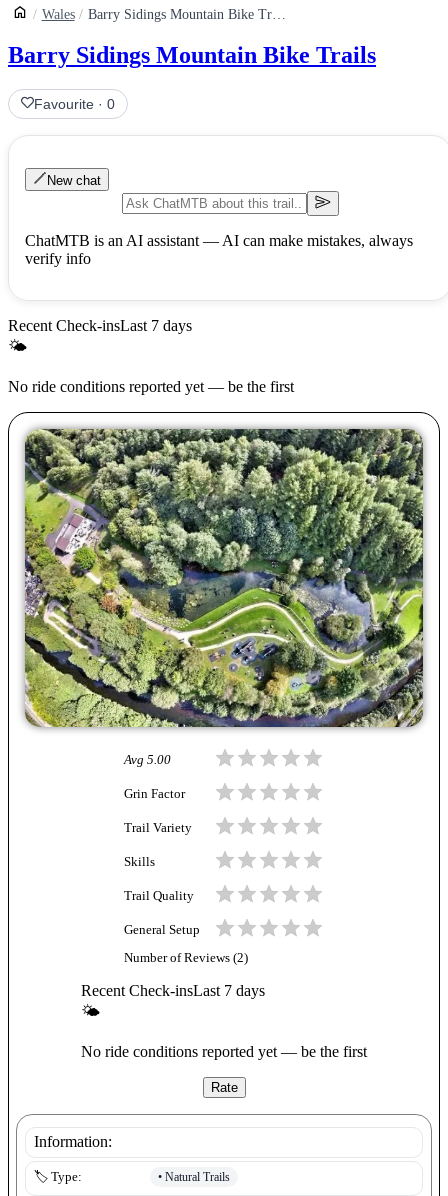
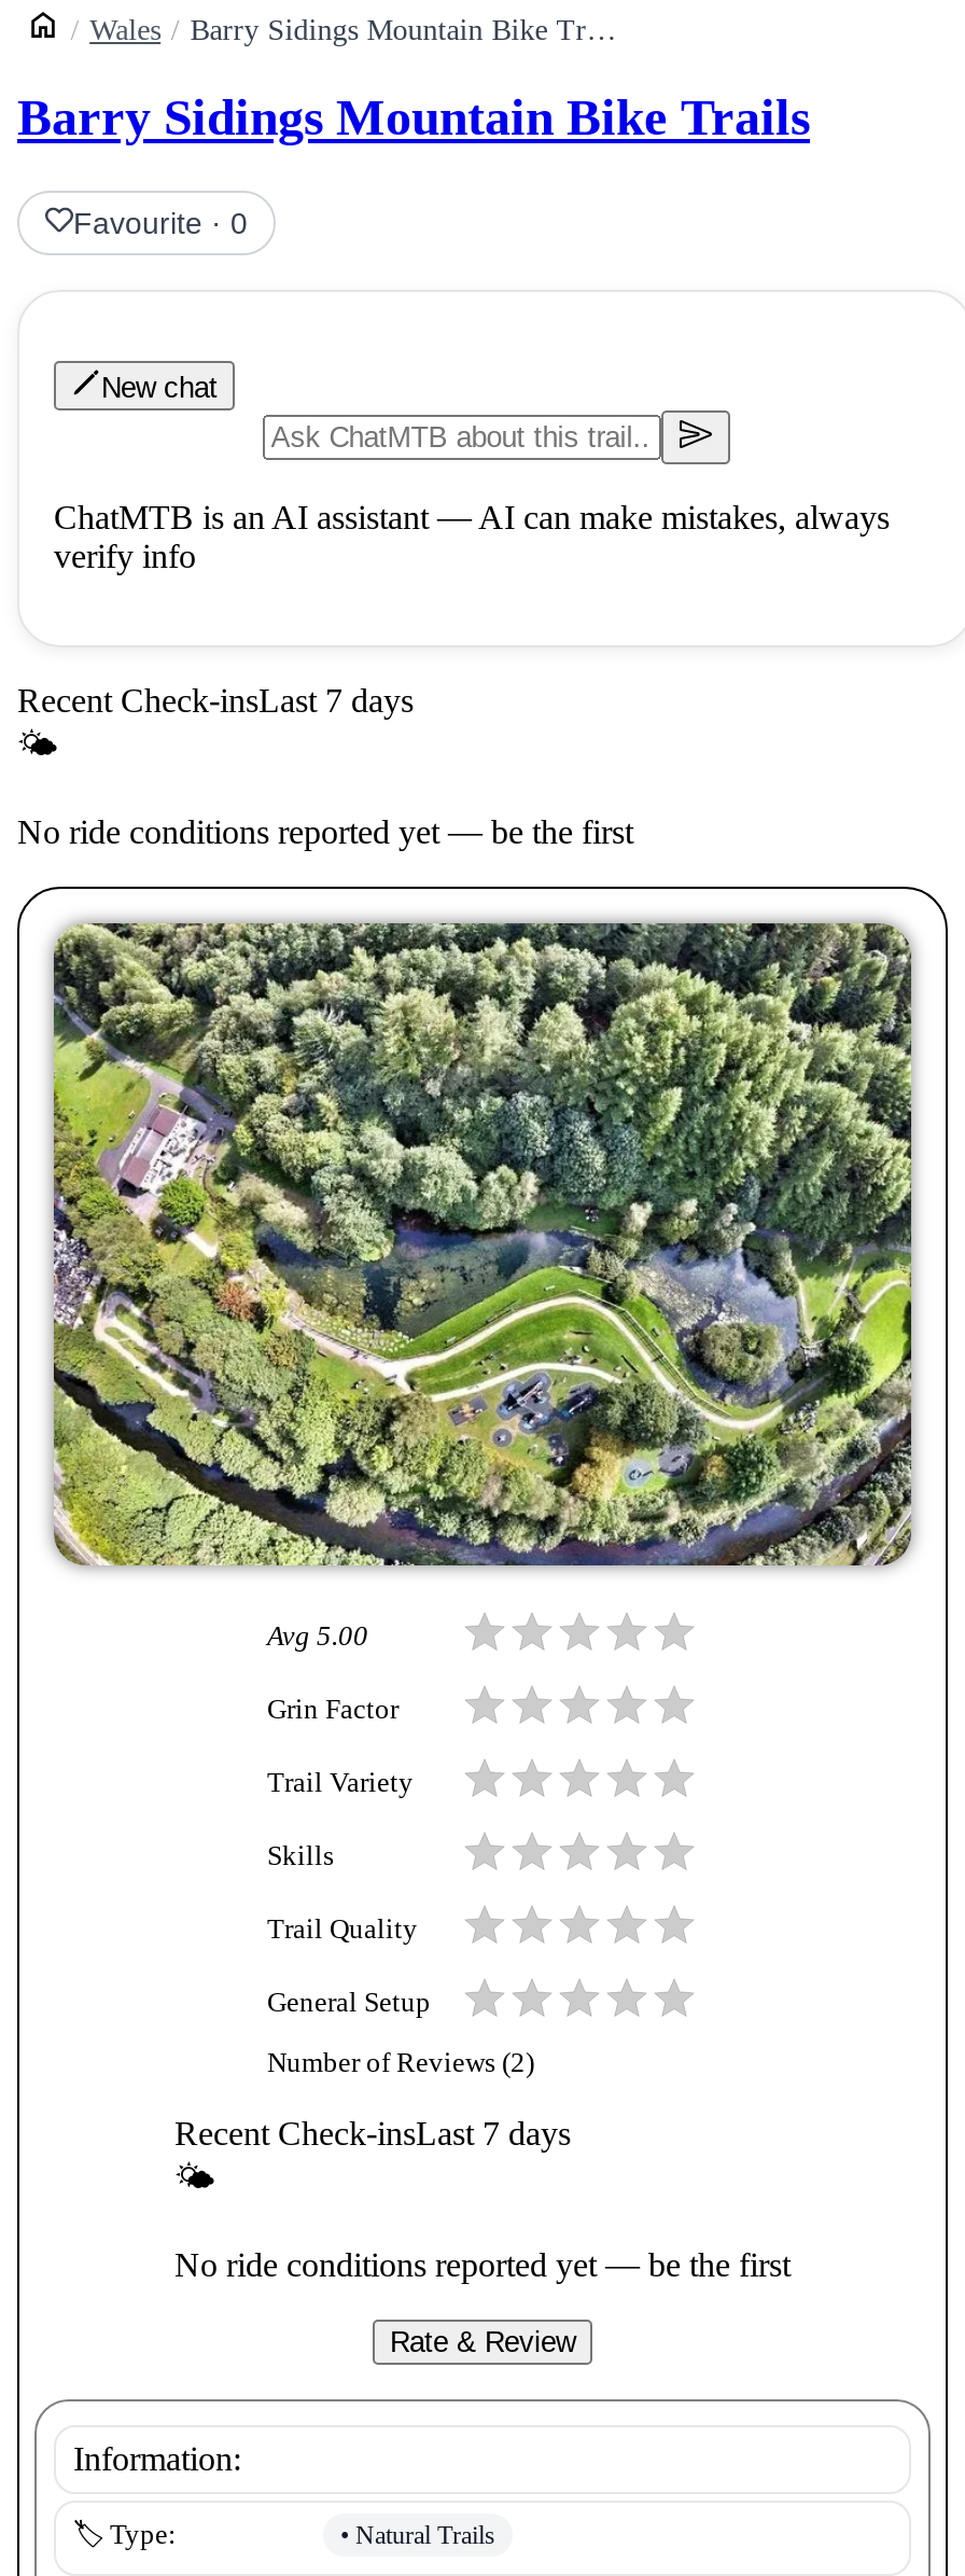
- Rate
+ Rate & Review
